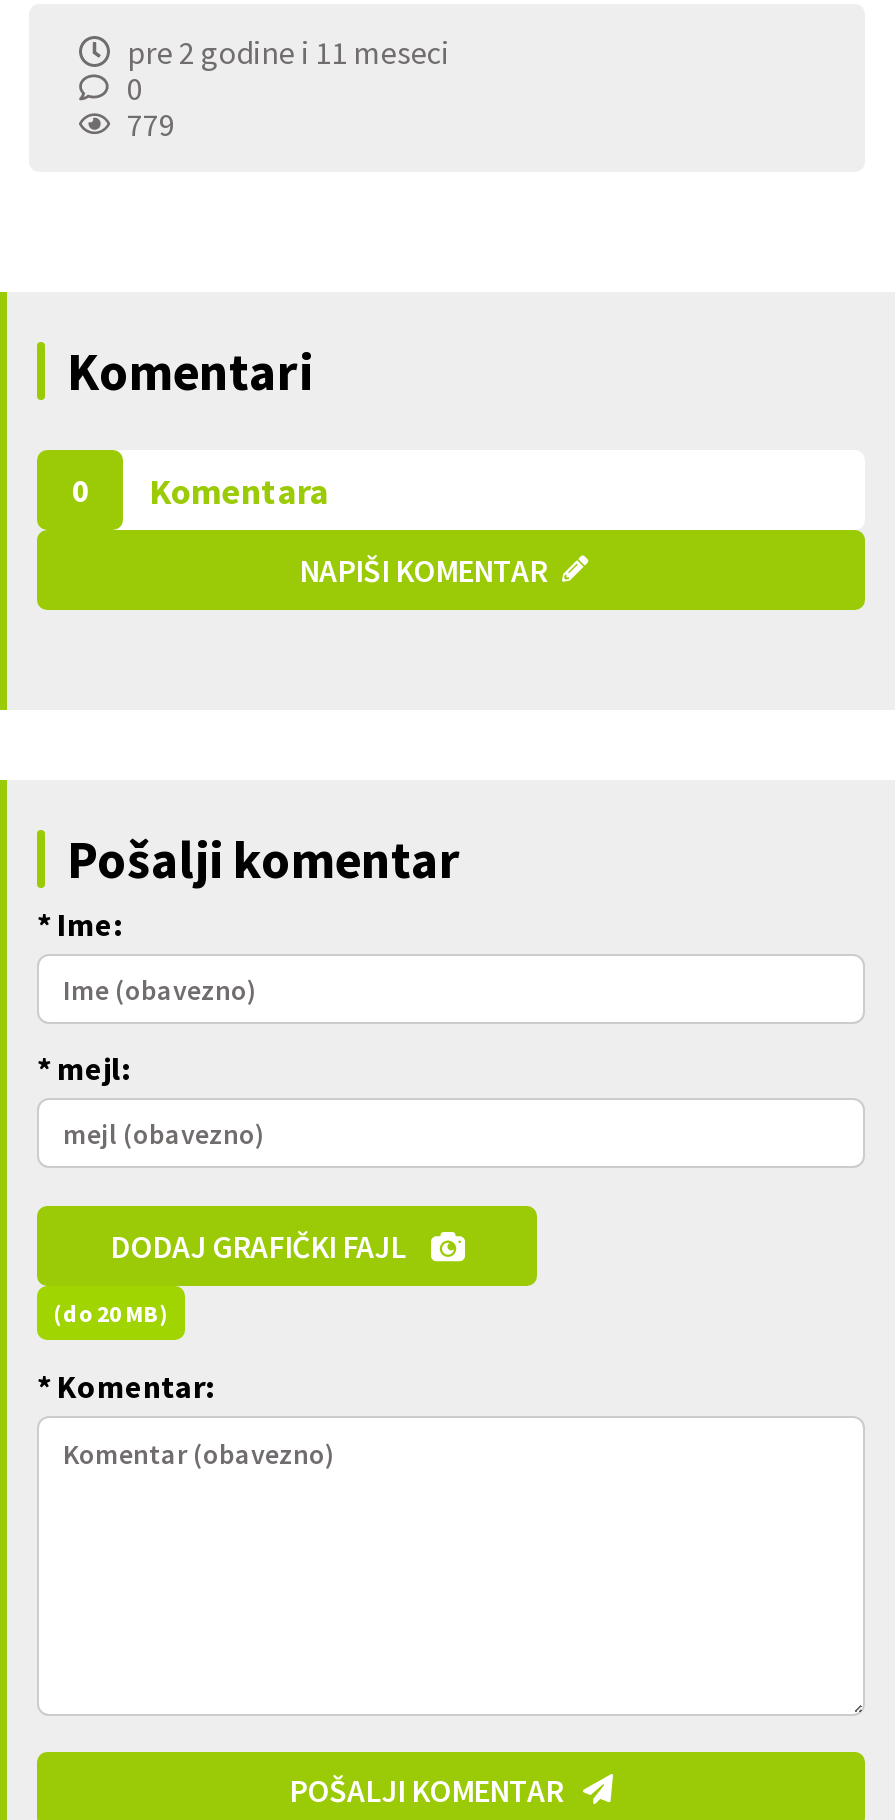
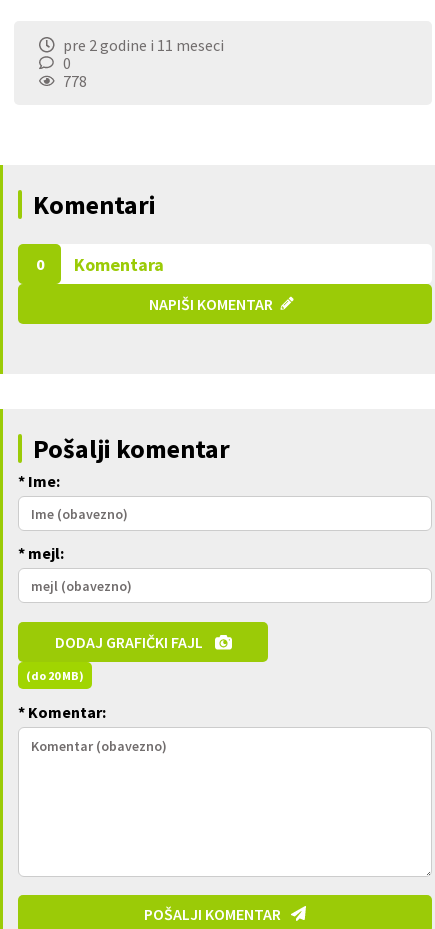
- 779
+ 778
